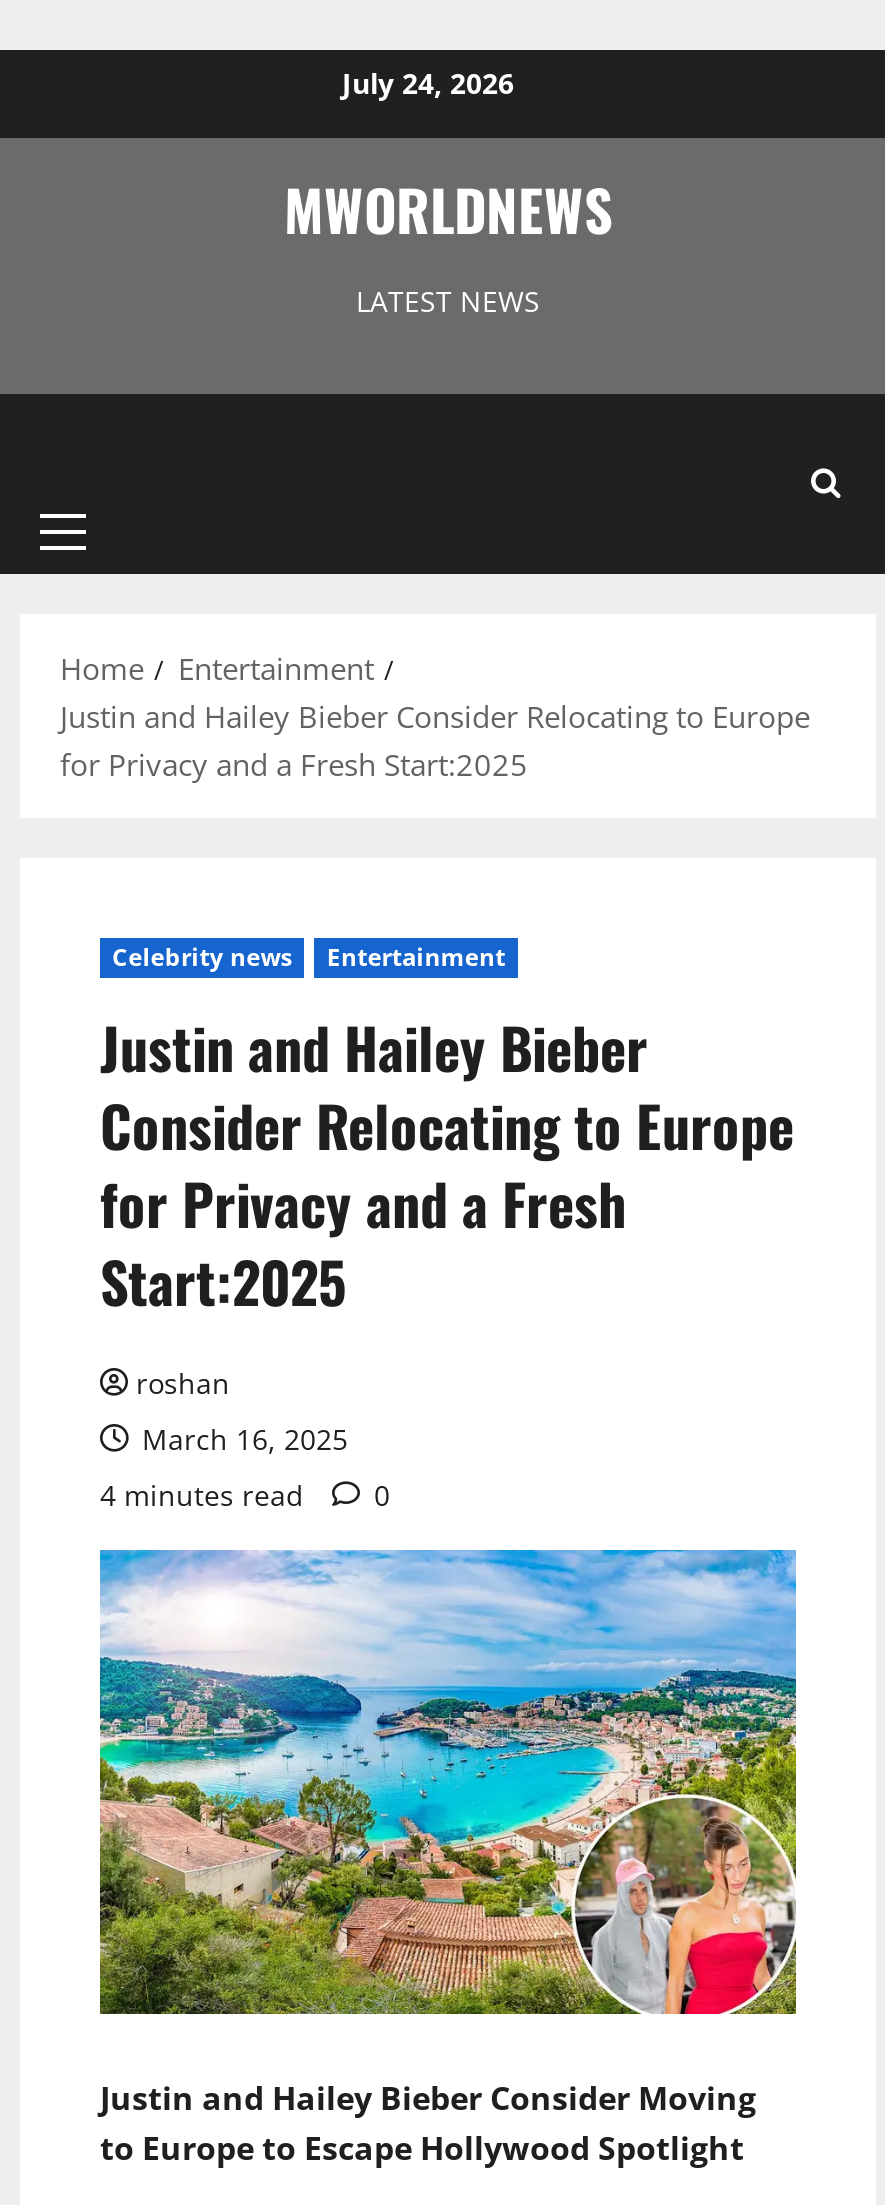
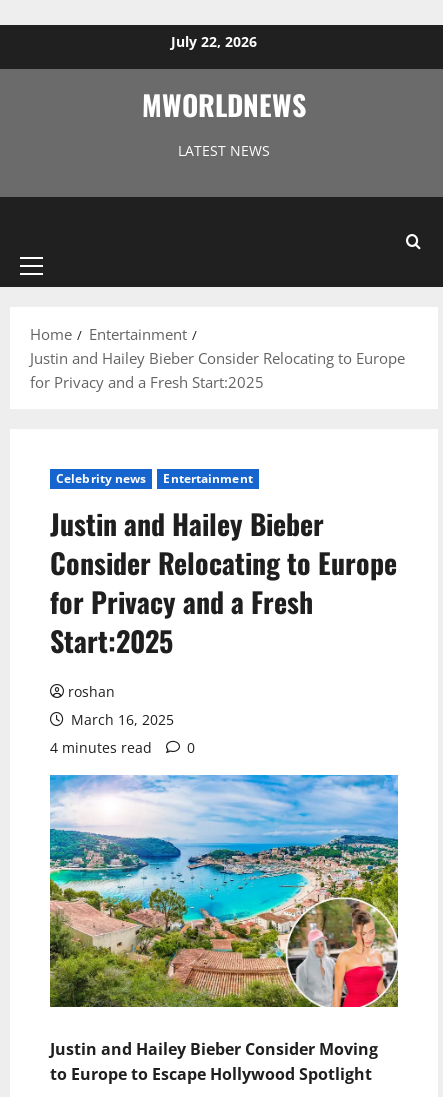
- July 24, 2026
+ July 22, 2026
